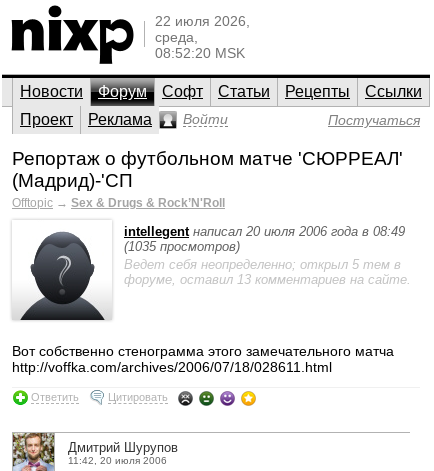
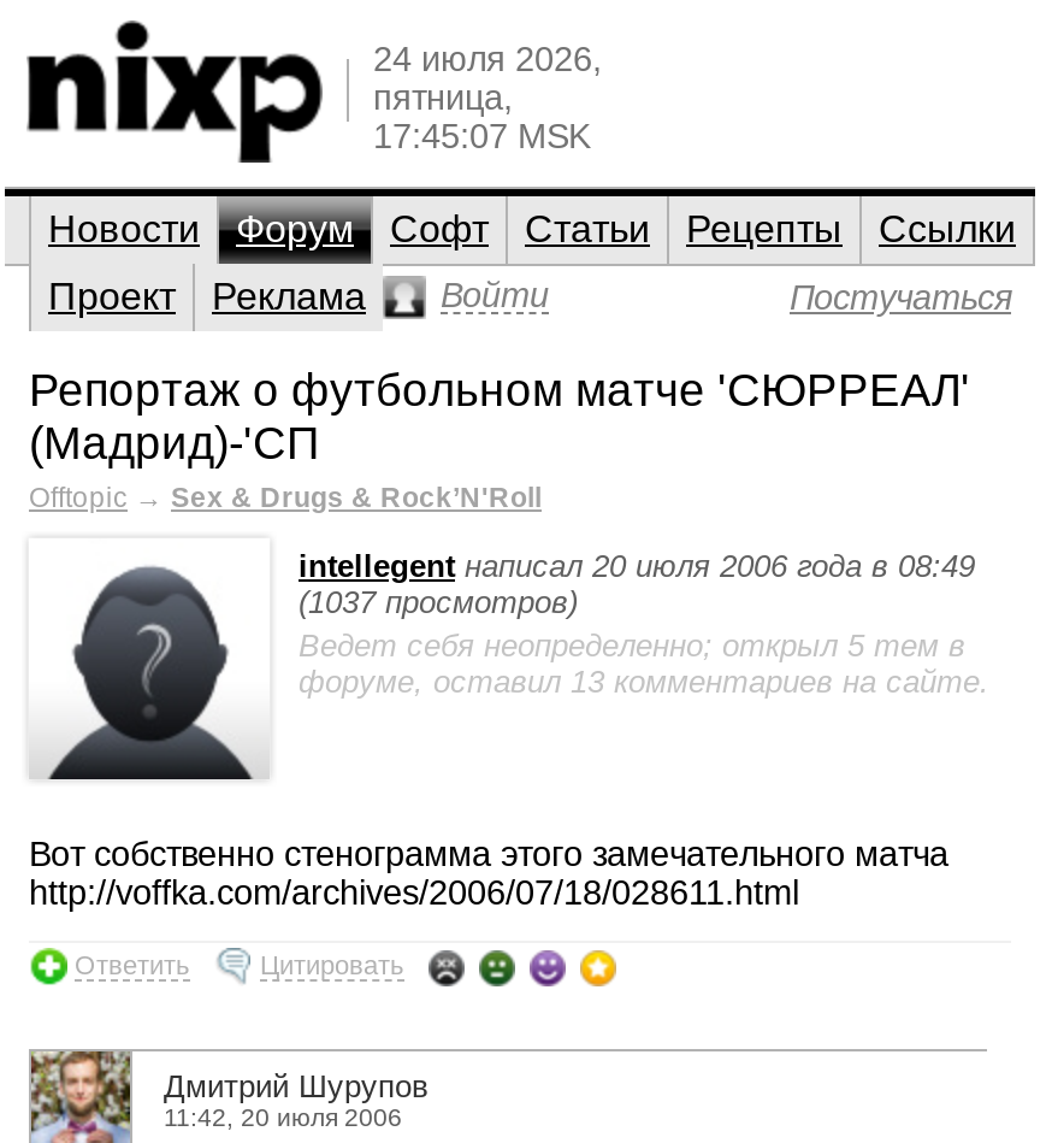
- 22 июля 2026,
- среда,
- 08:52:20 MSK
+ 24 июля 2026,
+ пятница,
+ 17:45:07 MSK

- (1035 просмотров)
+ (1037 просмотров)
